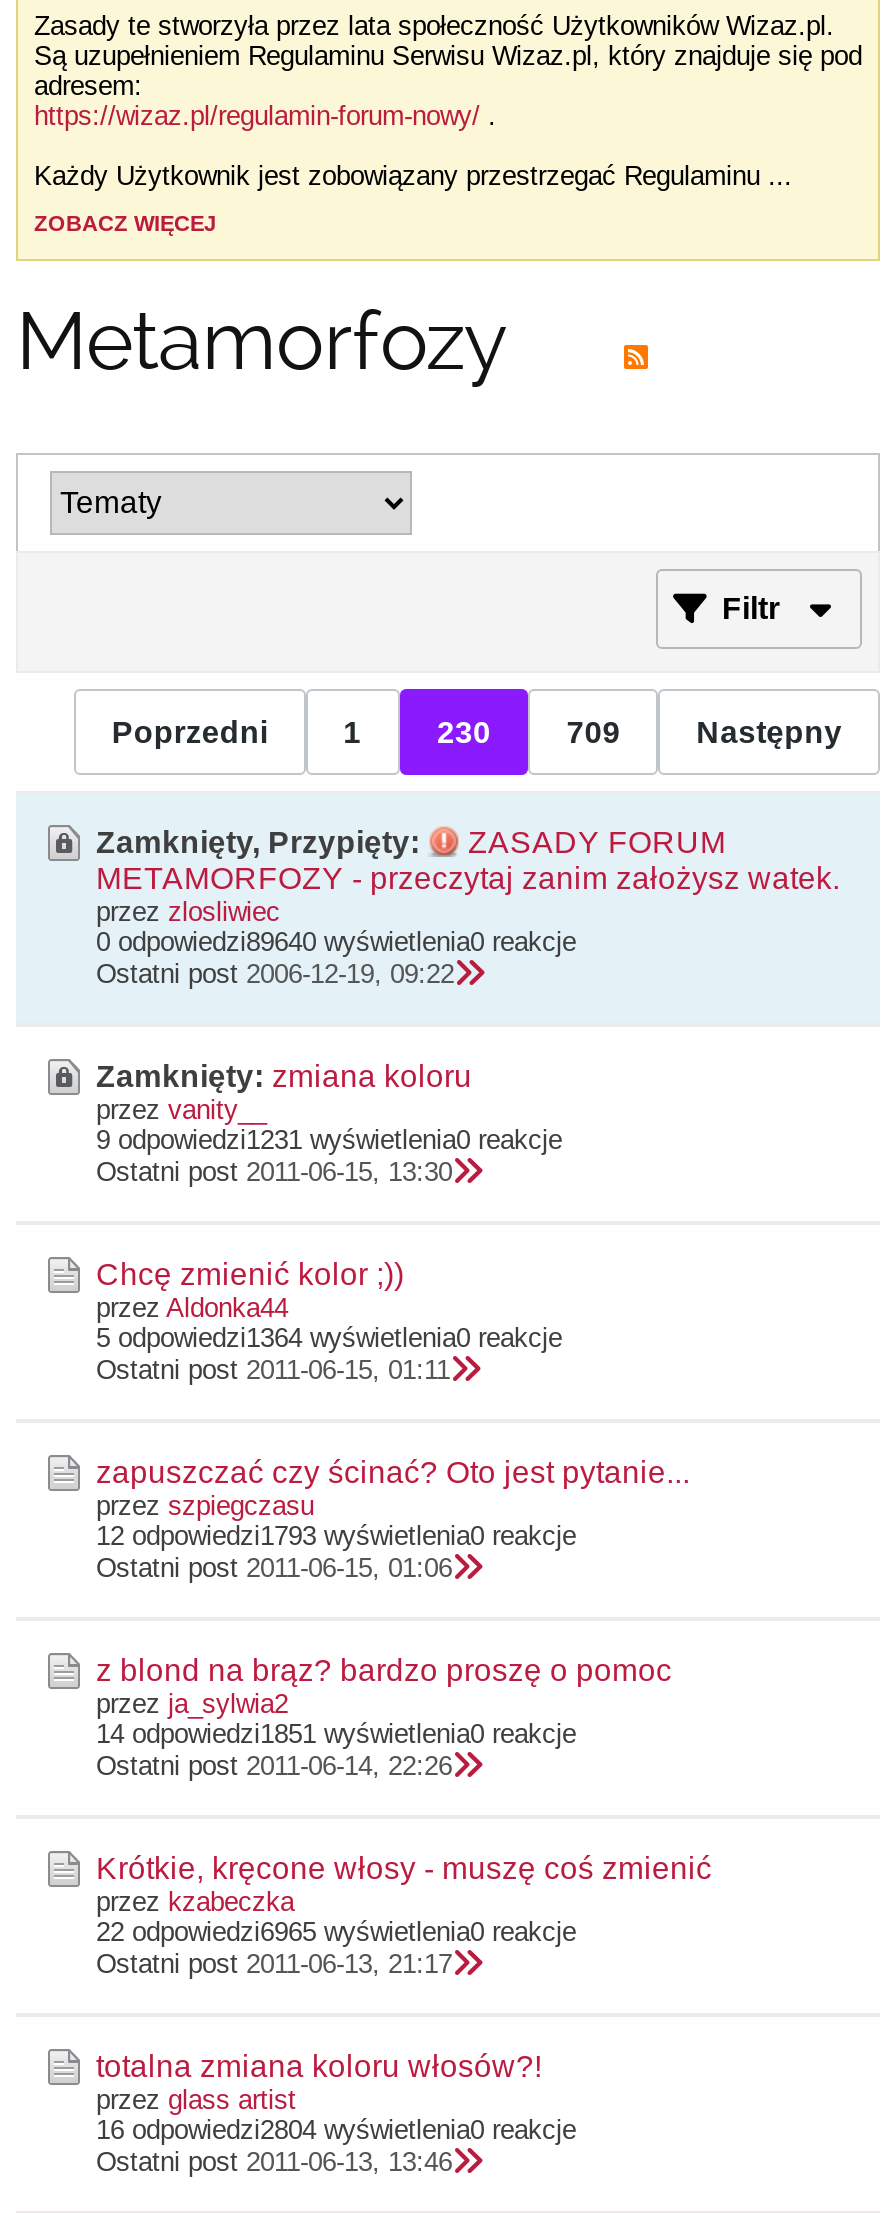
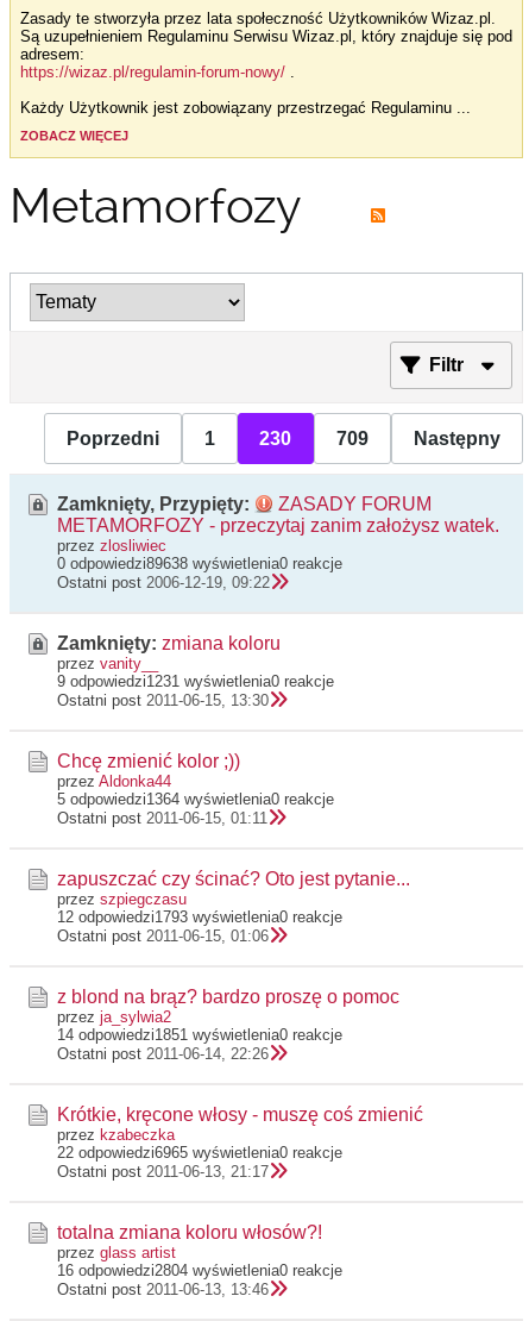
- 0 odpowiedzi89640 wyświetlenia0 reakcje
+ 0 odpowiedzi89638 wyświetlenia0 reakcje
